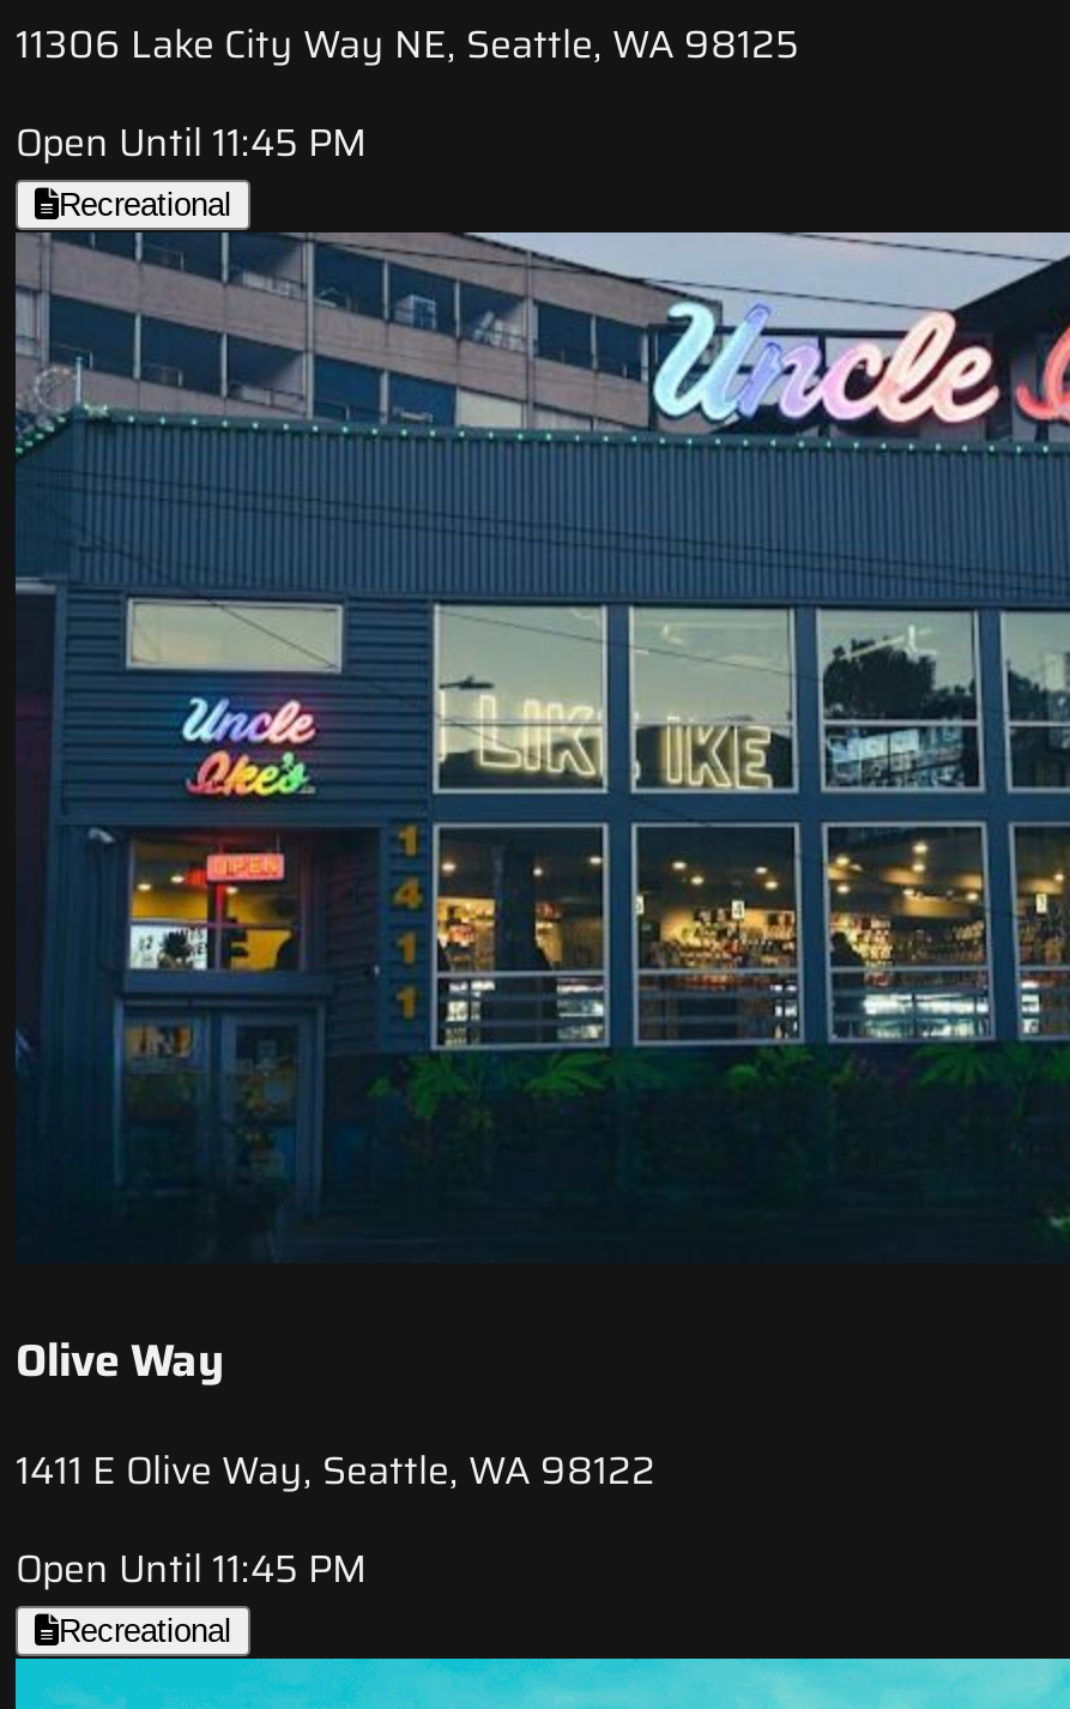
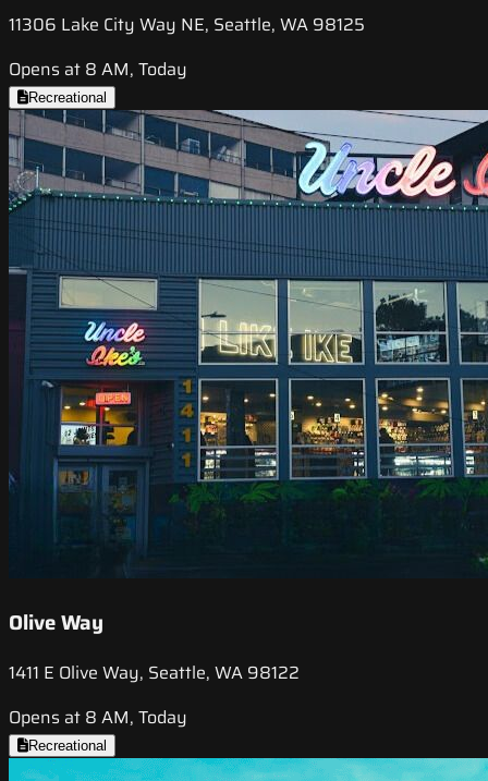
- Open Until 11:45 PM
+ Opens at 8 AM, Today

- Open Until 11:45 PM
+ Opens at 8 AM, Today
